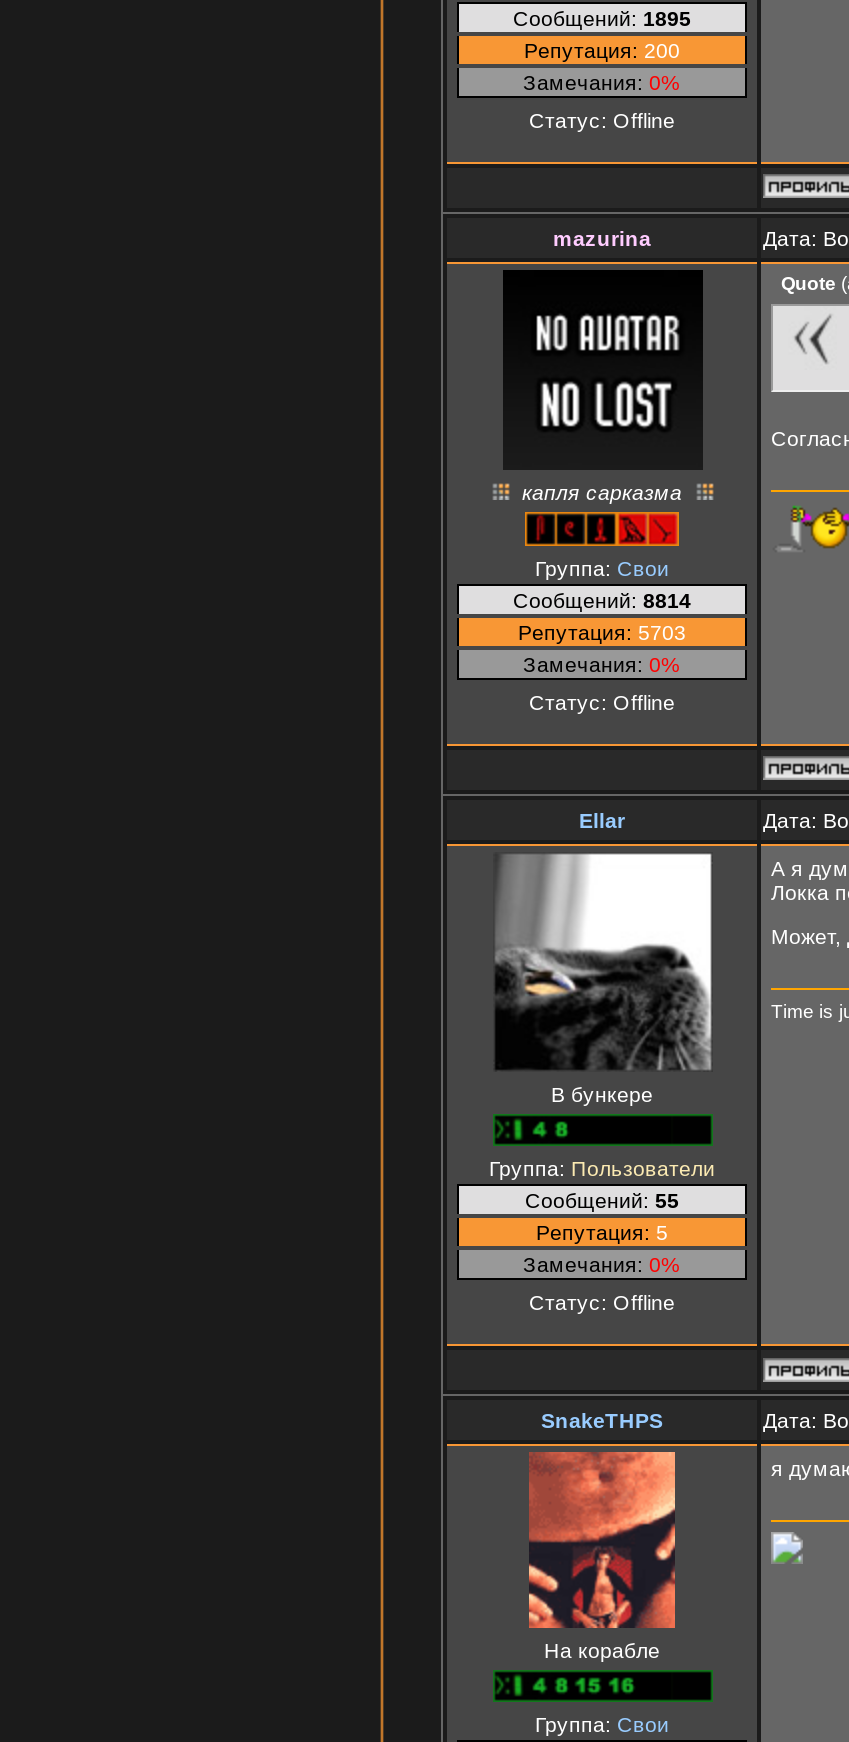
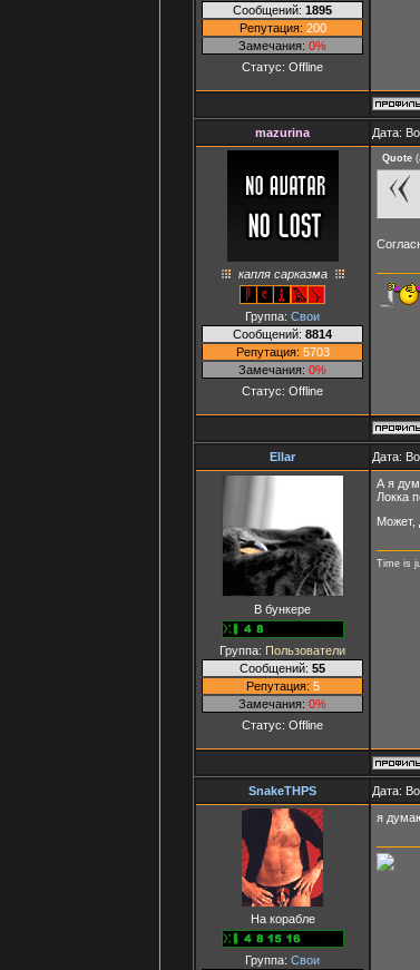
- [image]
+ [image]
